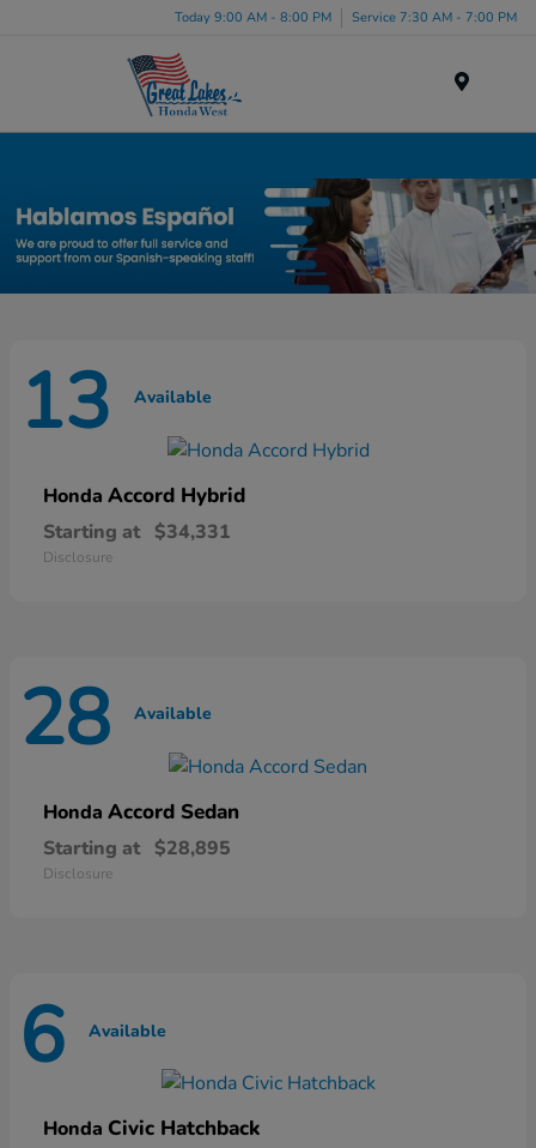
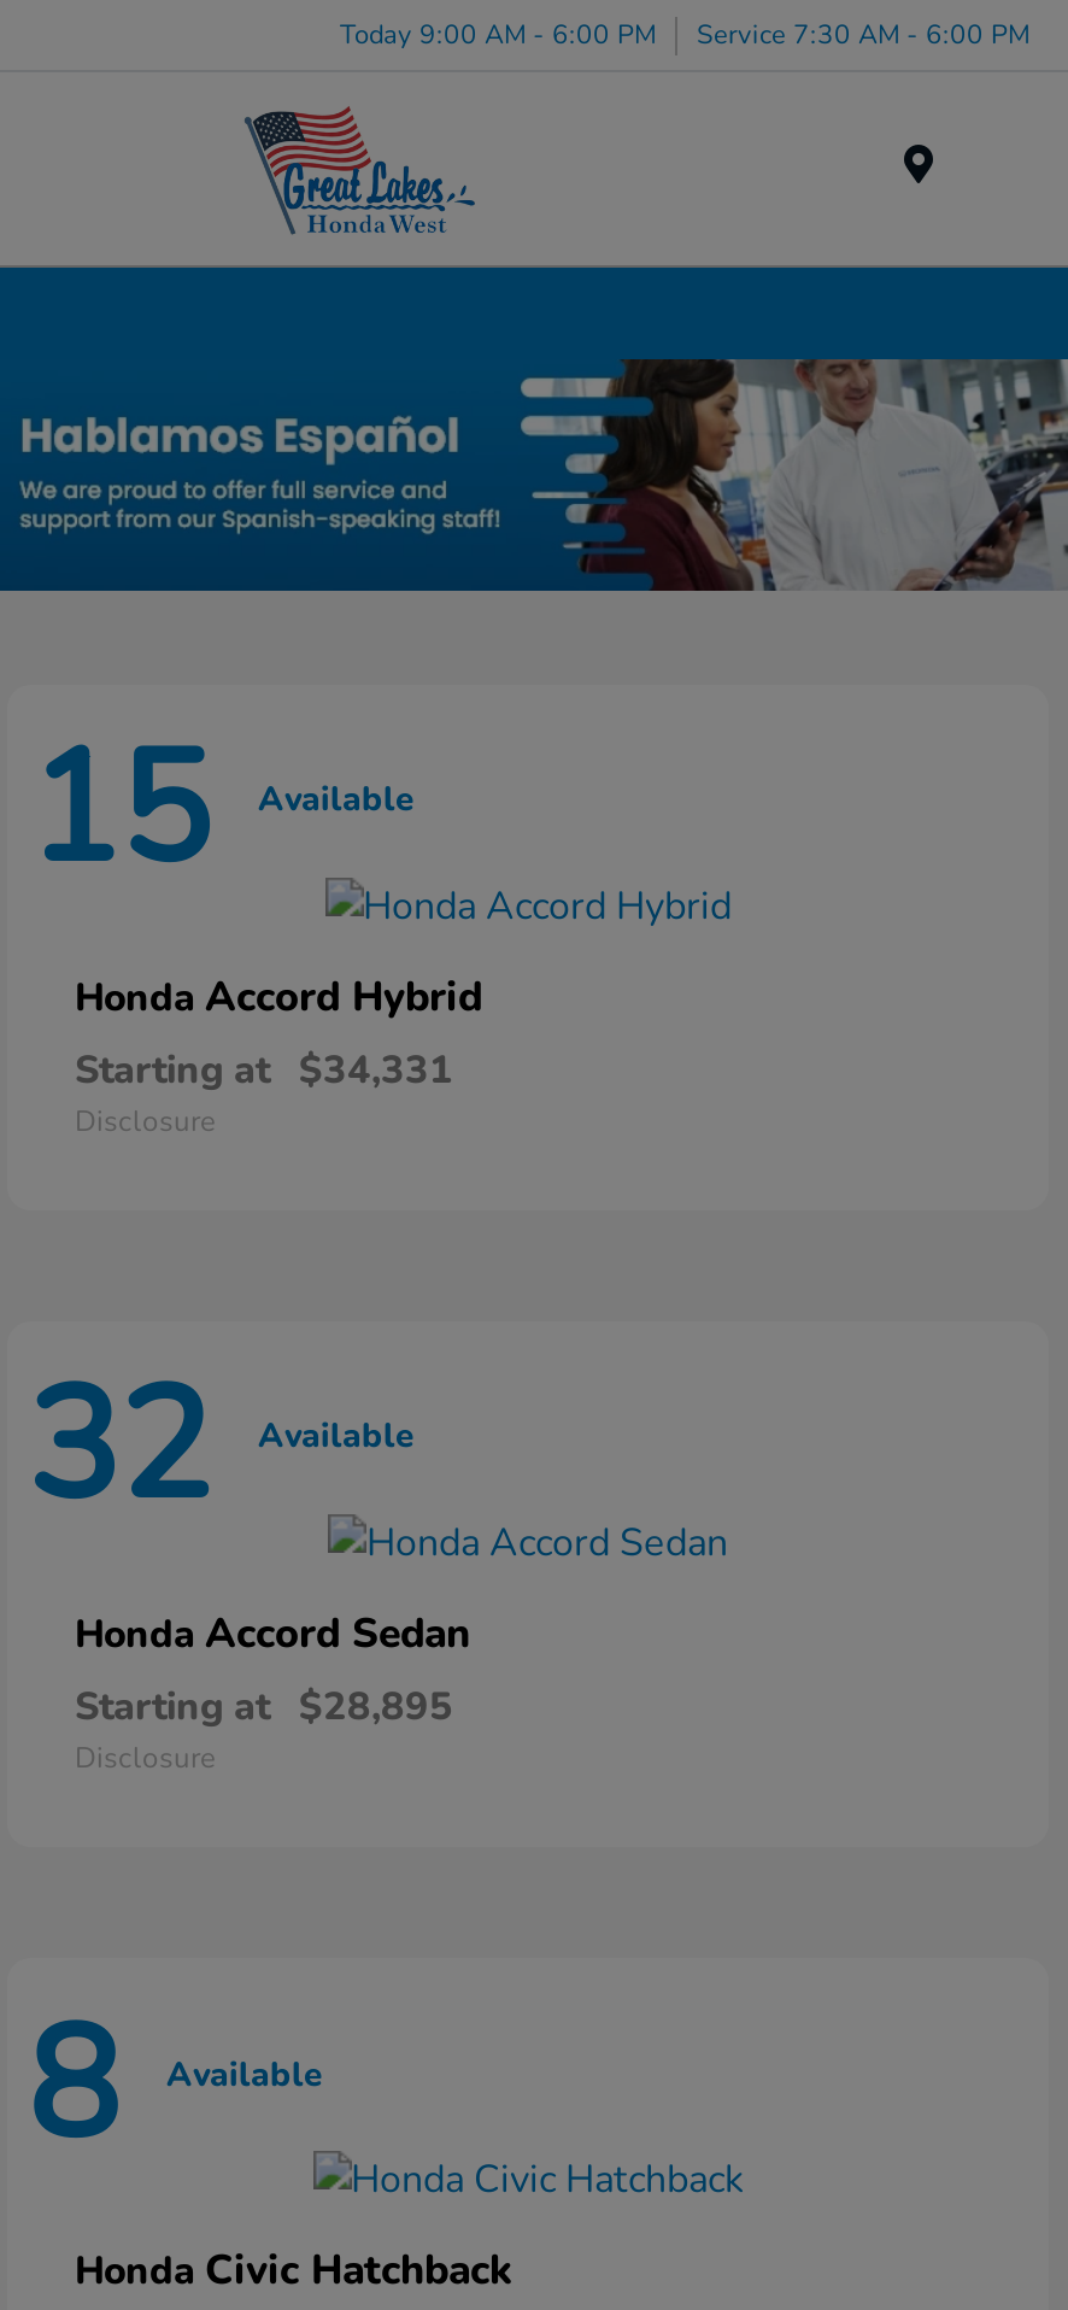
- Today 9:00 AM - 8:00 PM
+ Today 9:00 AM - 6:00 PM

- Service 7:30 AM - 7:00 PM
+ Service 7:30 AM - 6:00 PM

- 13 Available
+ 15 Available

- 28 Available
+ 32 Available

- 6 Available
+ 8 Available
